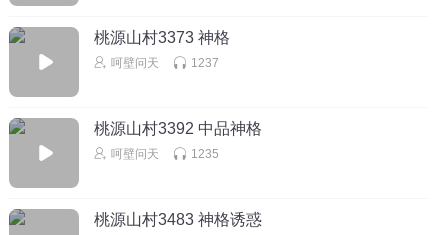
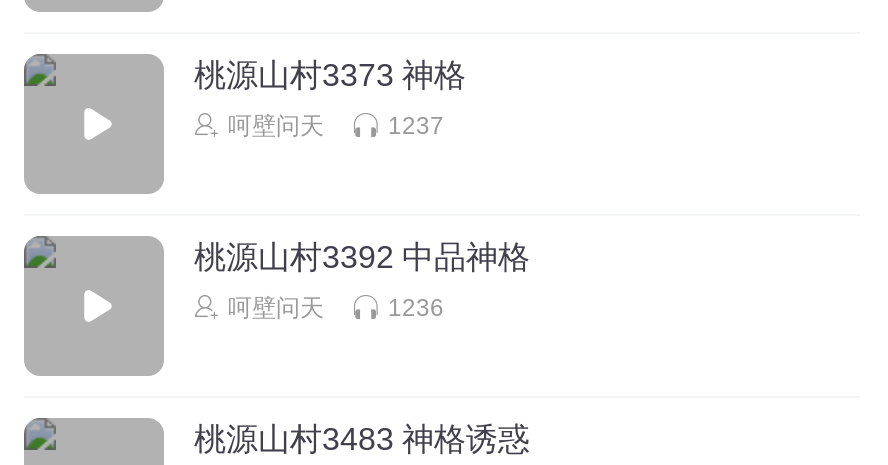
- 1235
+ 1236
